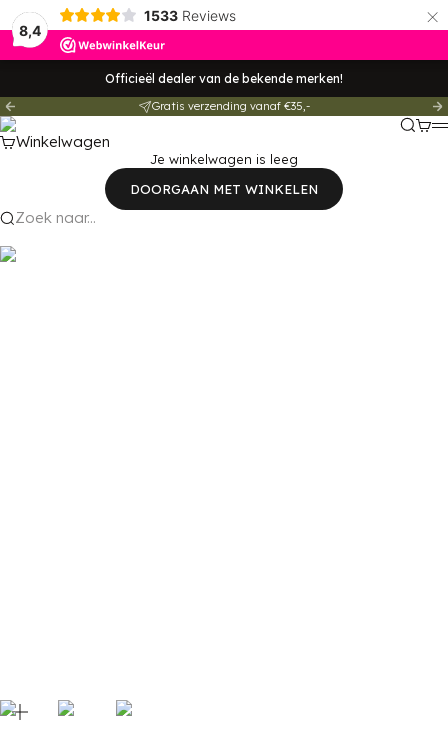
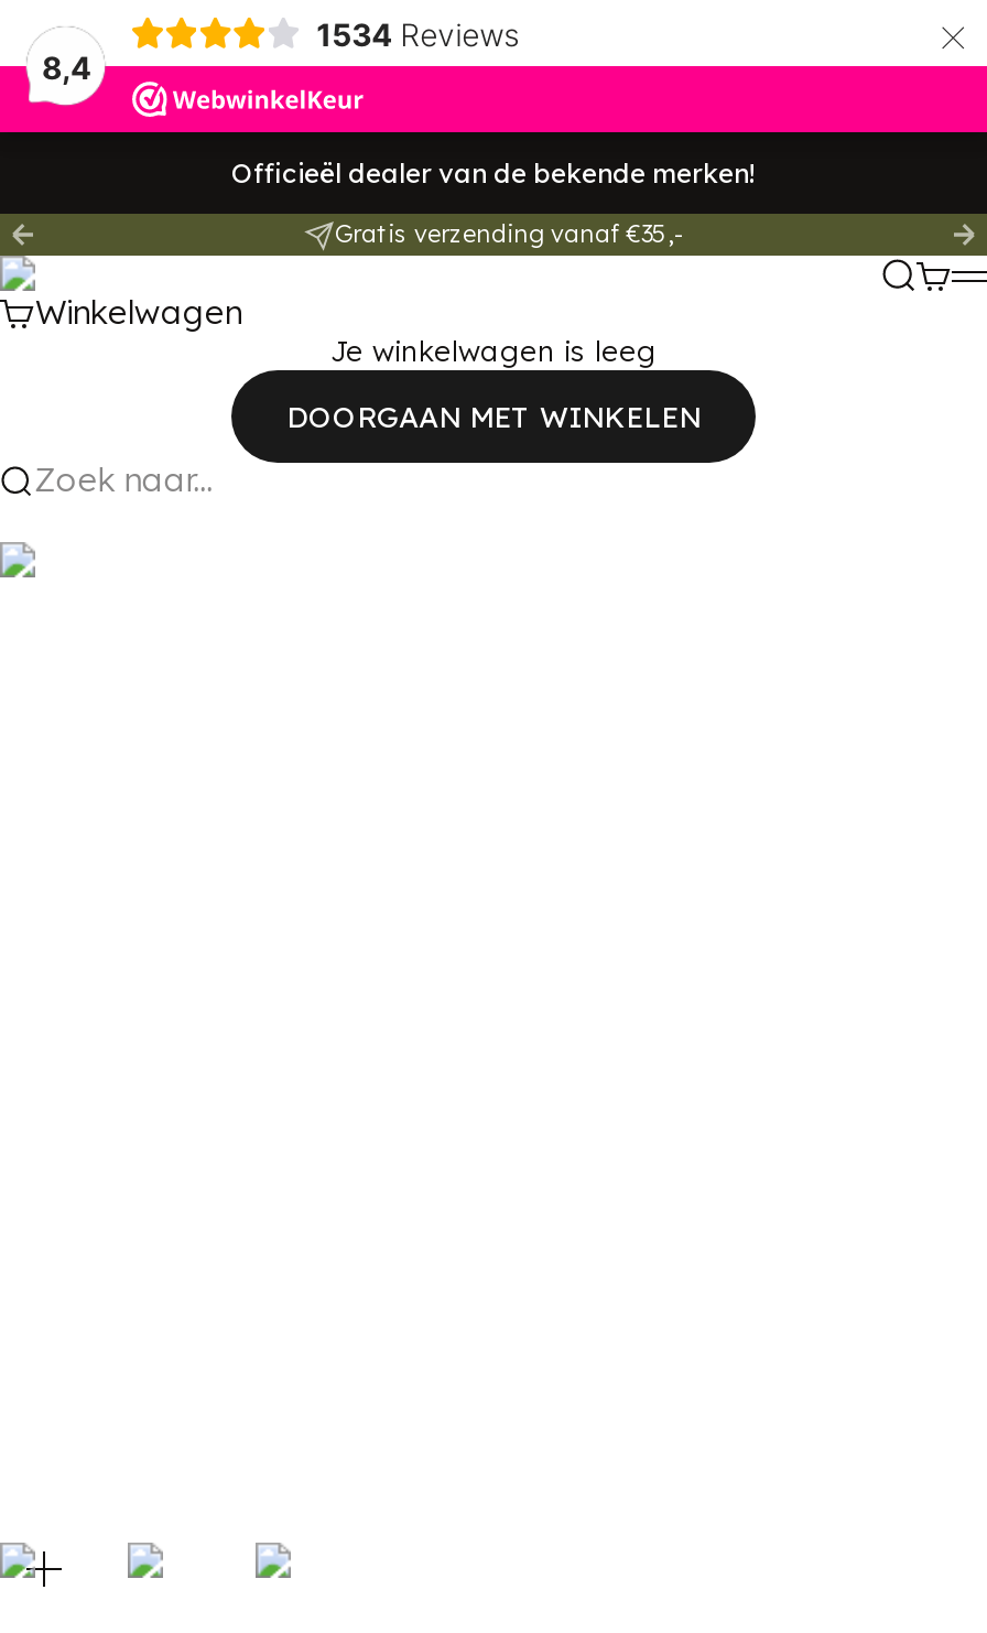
- 1533 Reviews
+ 1534 Reviews
